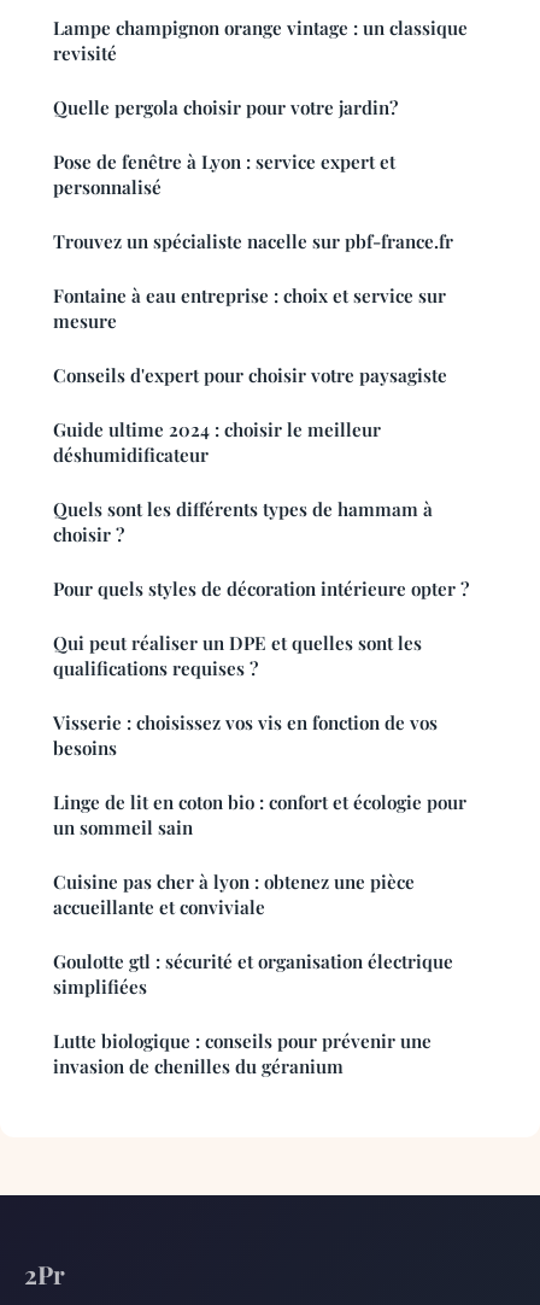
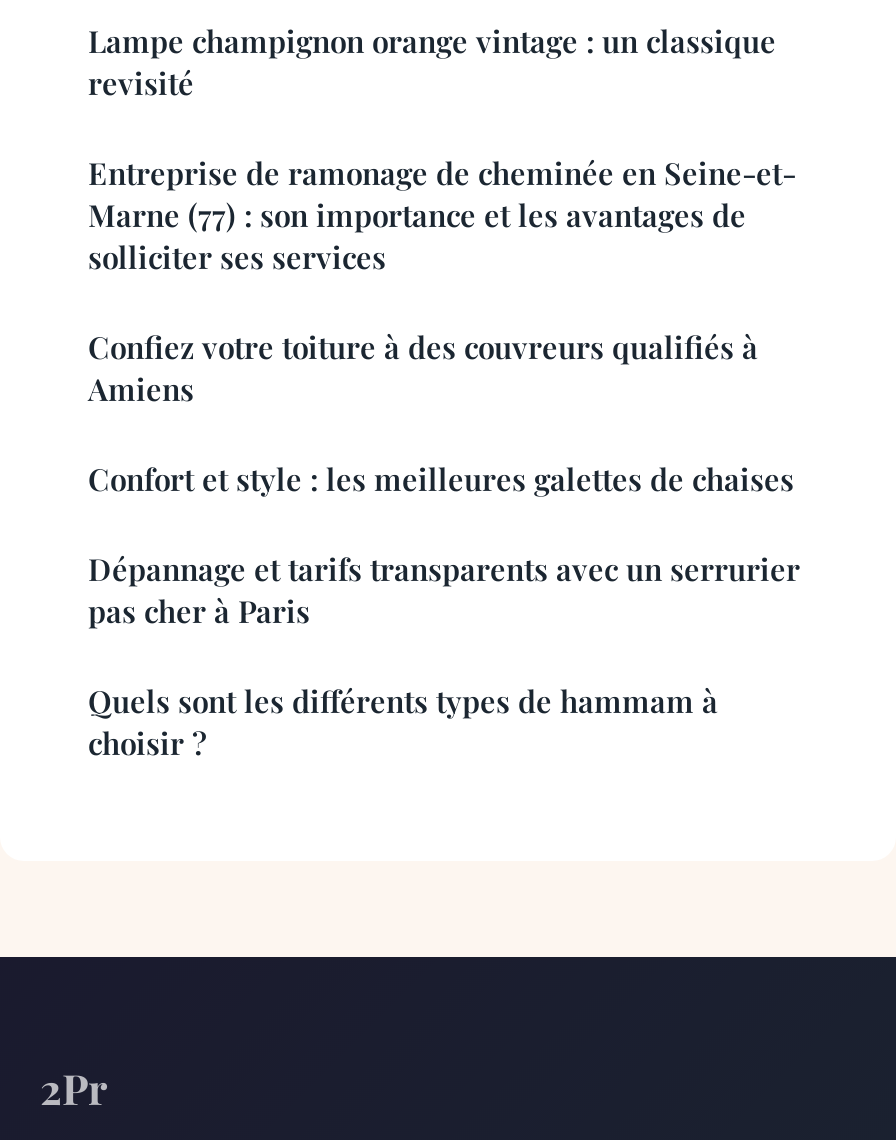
- Quelle pergola choisir pour votre jardin?
- Pose de fenêtre à Lyon : service expert et
- personnalisé
- Trouvez un spécialiste nacelle sur pbf-france.fr
- Fontaine à eau entreprise : choix et service sur
- mesure
- Conseils d'expert pour choisir votre paysagiste
- Guide ultime 2024 : choisir le meilleur
- déshumidificateur
+ Entreprise de ramonage de cheminée en Seine-et-
+ Marne (77) : son importance et les avantages de
+ solliciter ses services
+ Confiez votre toiture à des couvreurs qualifiés à
+ Amiens
+ Confort et style : les meilleures galettes de chaises
+ Dépannage et tarifs transparents avec un serrurier
+ pas cher à Paris

- Pour quels styles de décoration intérieure opter ?
- Qui peut réaliser un DPE et quelles sont les
- qualifications requises ?
- Visserie : choisissez vos vis en fonction de vos
- besoins
- Linge de lit en coton bio : confort et écologie pour
- un sommeil sain
- Cuisine pas cher à lyon : obtenez une pièce
- accueillante et conviviale
- Goulotte gtl : sécurité et organisation électrique
- simplifiées
- Lutte biologique : conseils pour prévenir une
- invasion de chenilles du géranium
